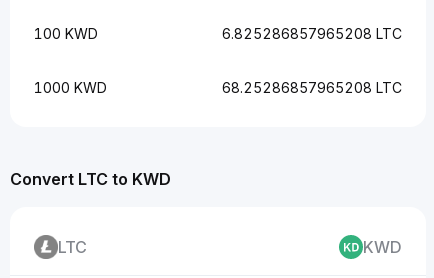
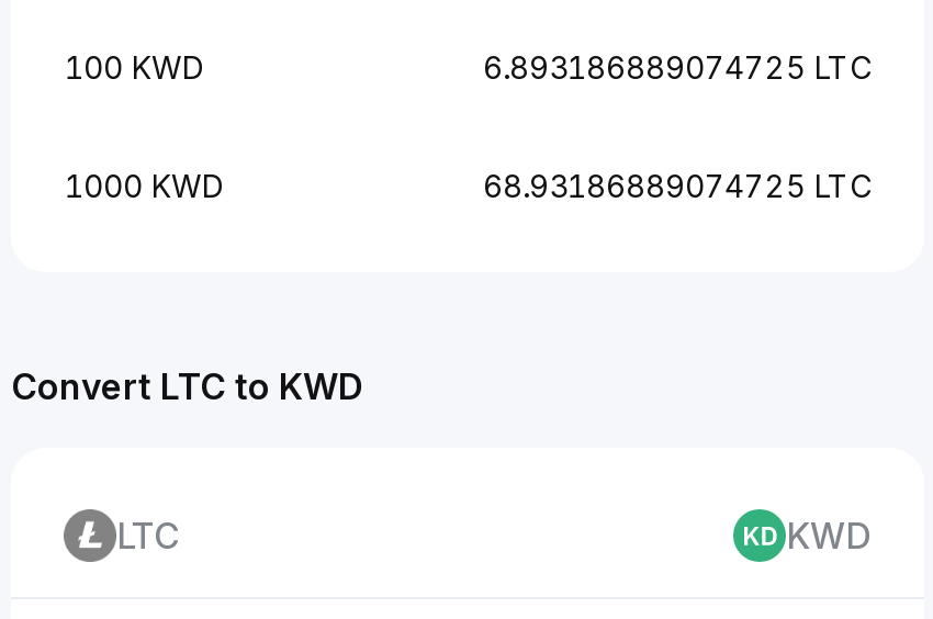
- 6.825286857965208 LTC
+ 6.893186889074725 LTC

- 68.25286857965208 LTC
+ 68.93186889074725 LTC
